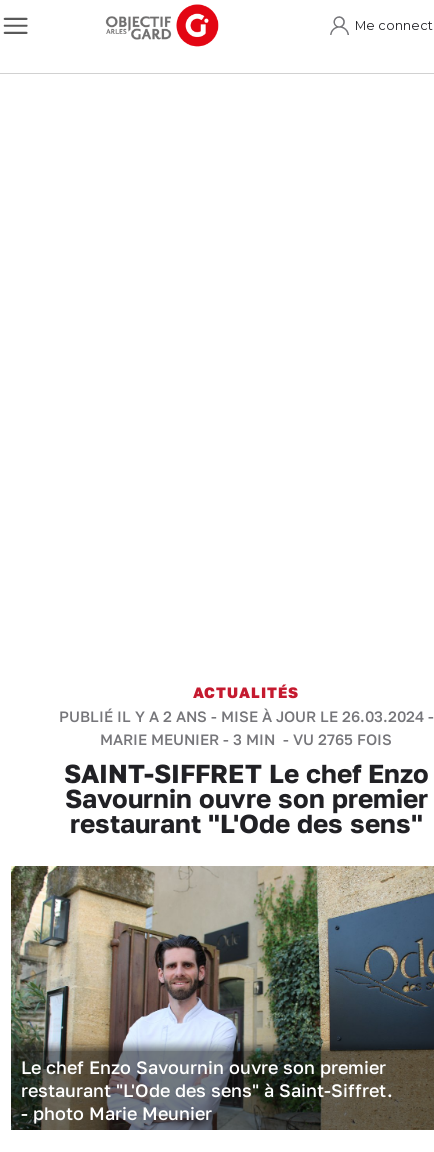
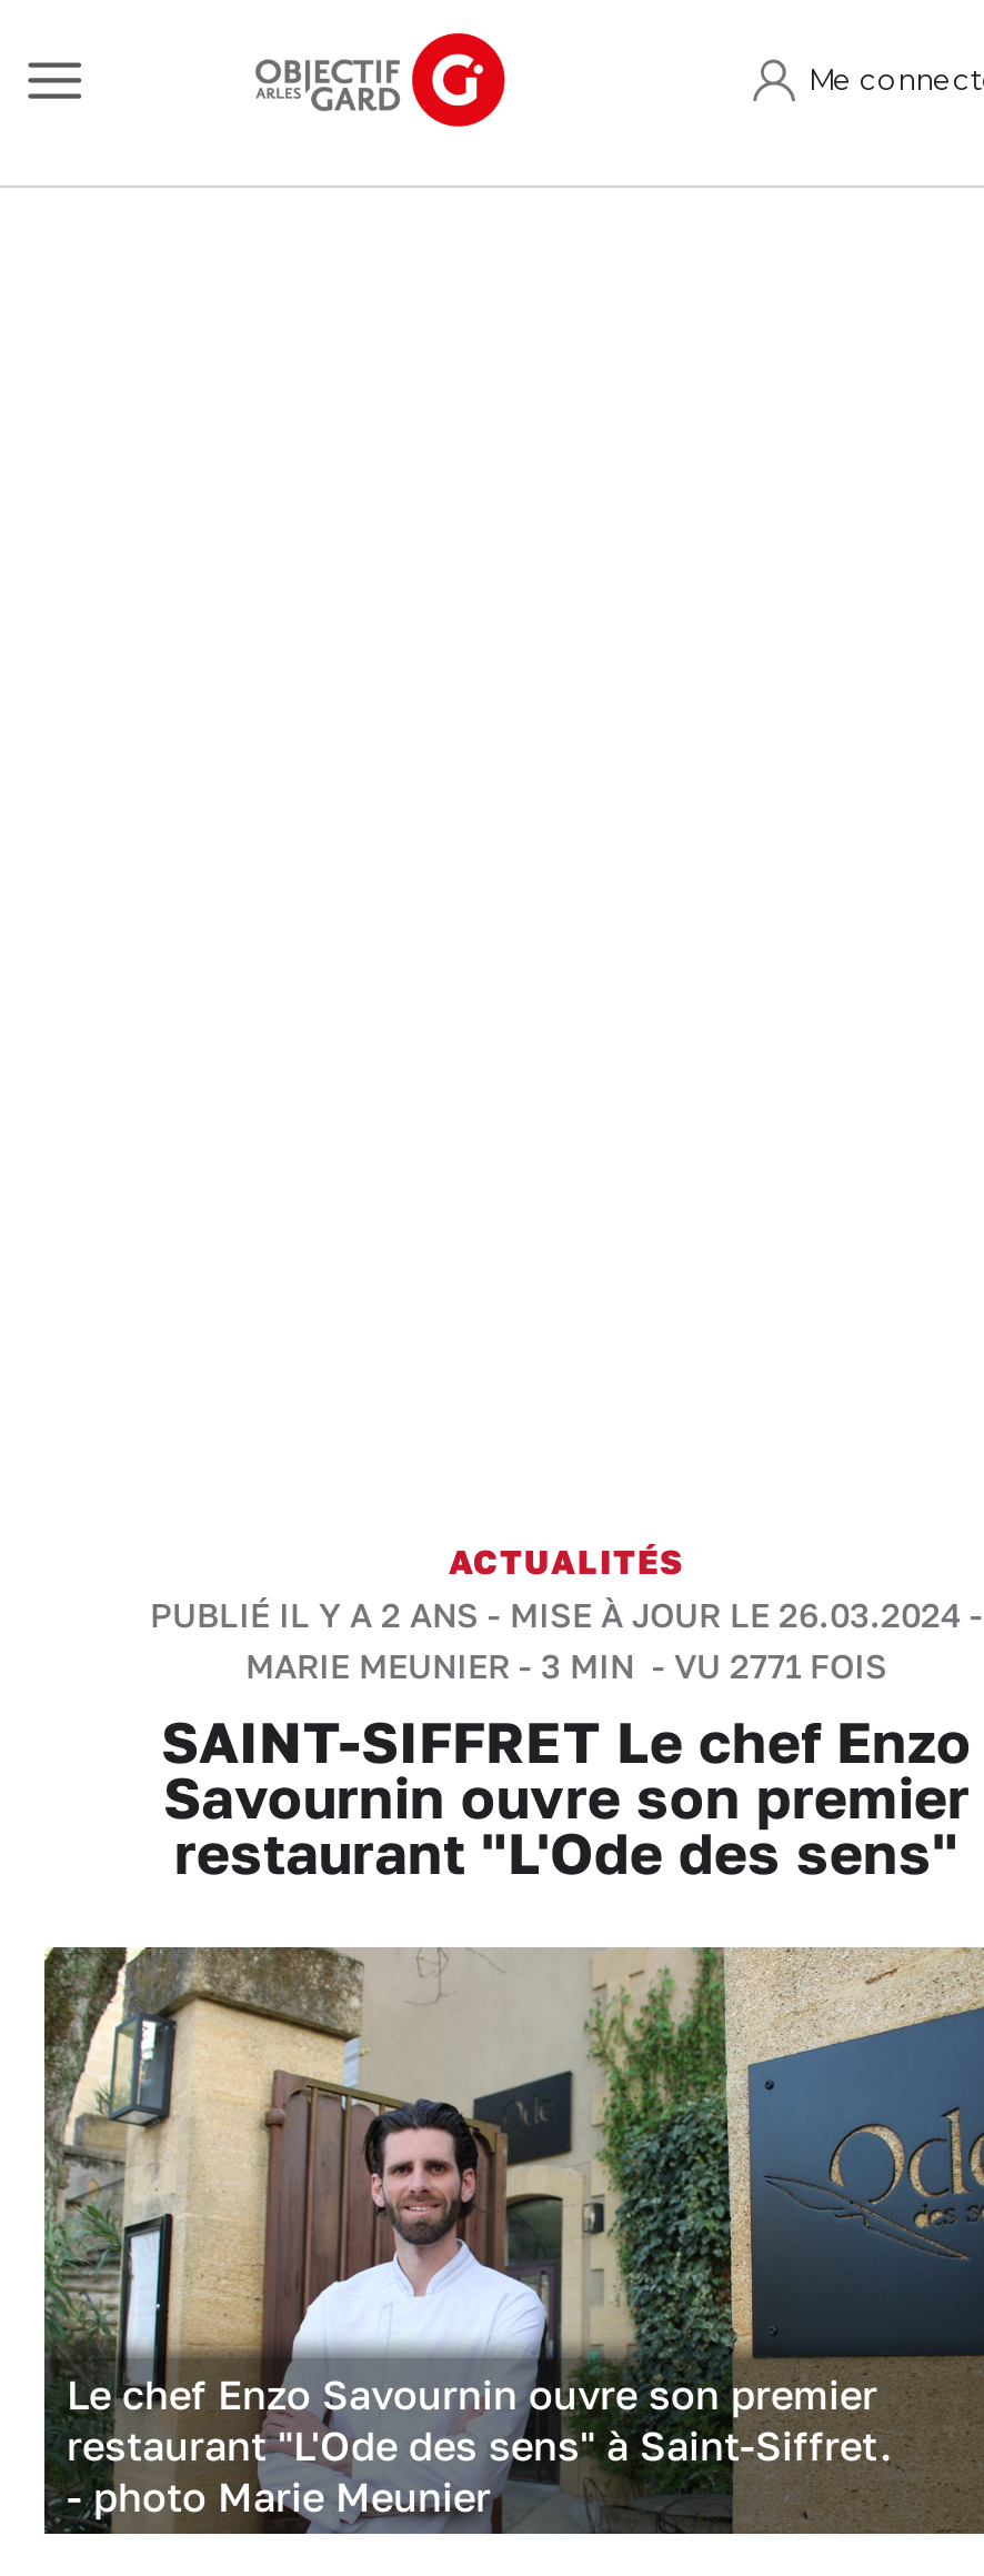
- MARIE MEUNIER - 3 MIN - VU 2765 FOIS
+ MARIE MEUNIER - 3 MIN - VU 2771 FOIS
